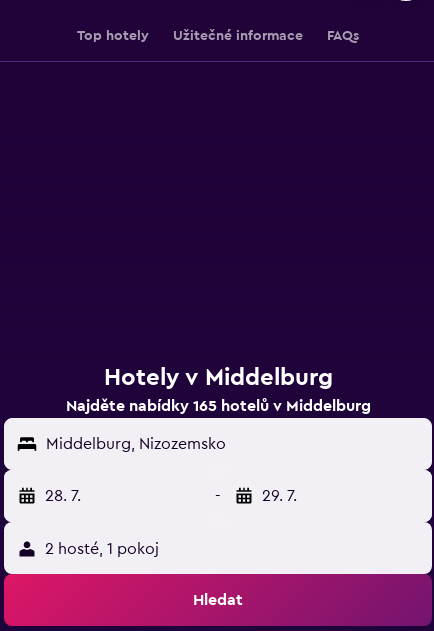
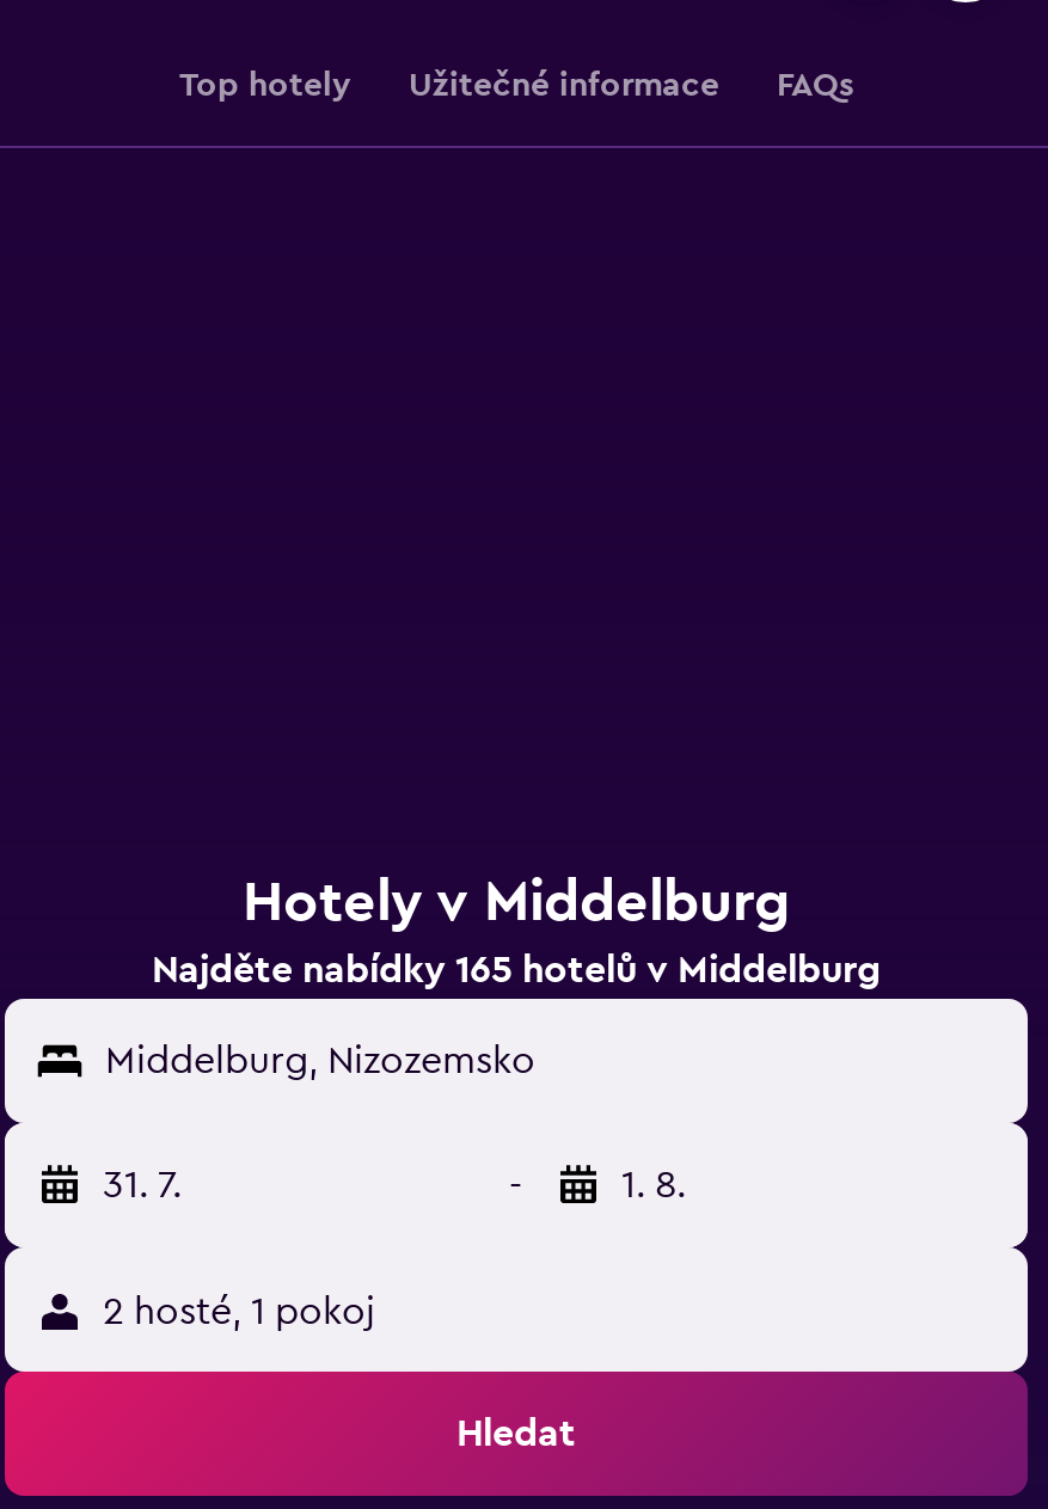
- 28. 7.
+ 31. 7.

- 29. 7.
+ 1. 8.
